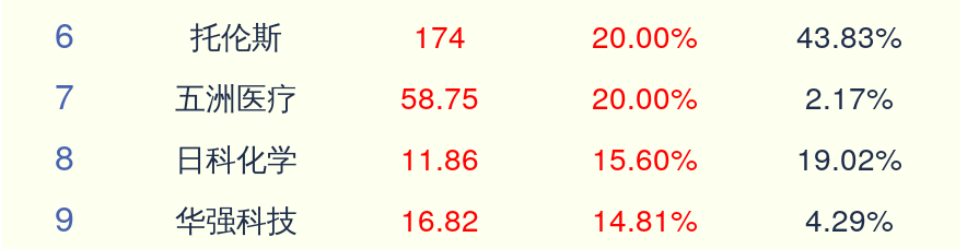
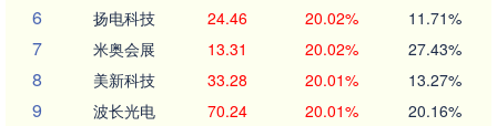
- 托伦斯
- 174
- 20.00%
- 43.83%
+ 扬电科技
+ 24.46
+ 20.02%
+ 11.71%

- 五洲医疗
- 58.75
- 20.00%
- 2.17%
+ 米奥会展
+ 13.31
+ 20.02%
+ 27.43%

- 日科化学
- 11.86
- 15.60%
- 19.02%
+ 美新科技
+ 33.28
+ 20.01%
+ 13.27%

- 华强科技
- 16.82
- 14.81%
- 4.29%
+ 波长光电
+ 70.24
+ 20.01%
+ 20.16%
